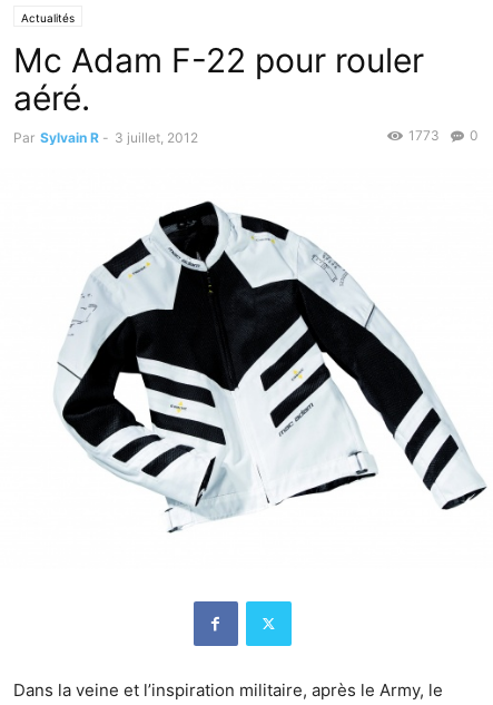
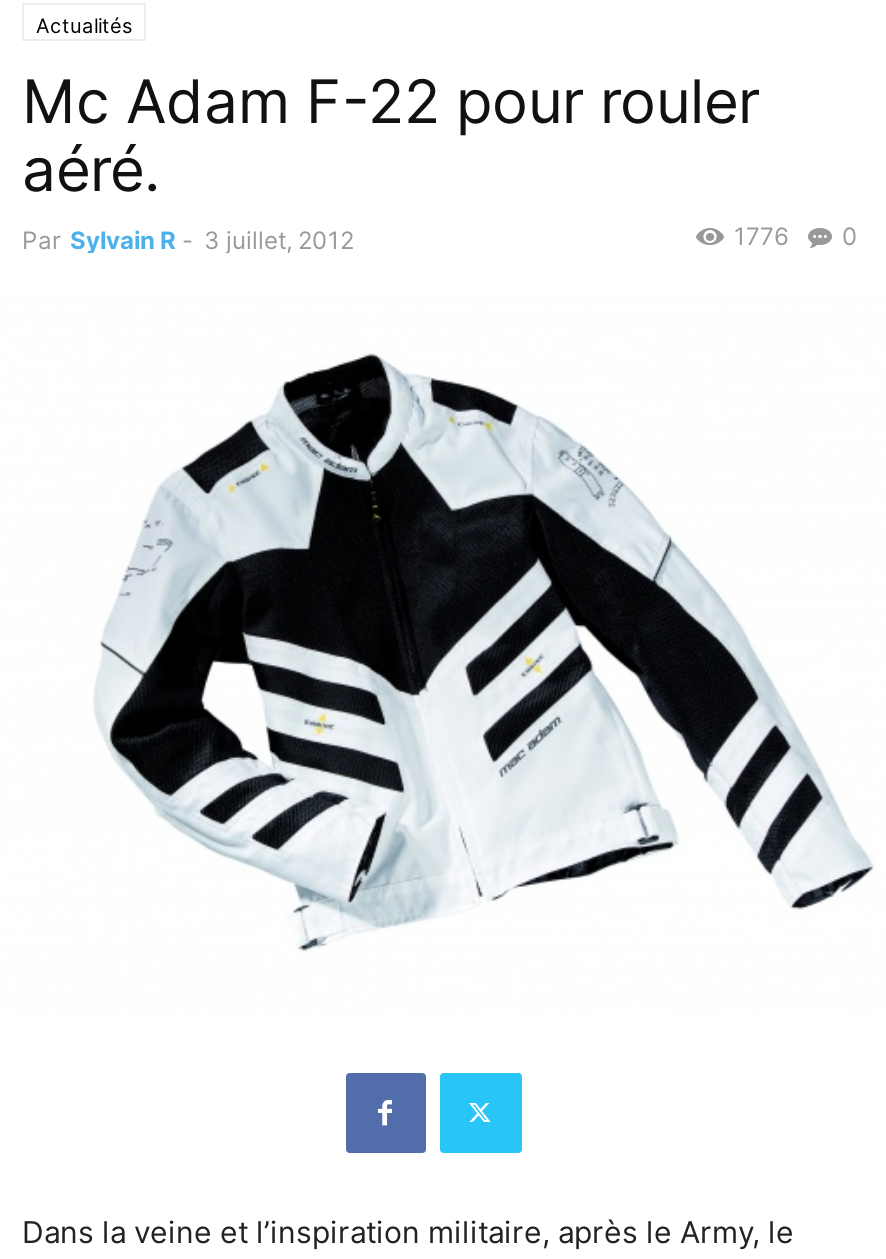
- 1773 0
+ 1776 0
